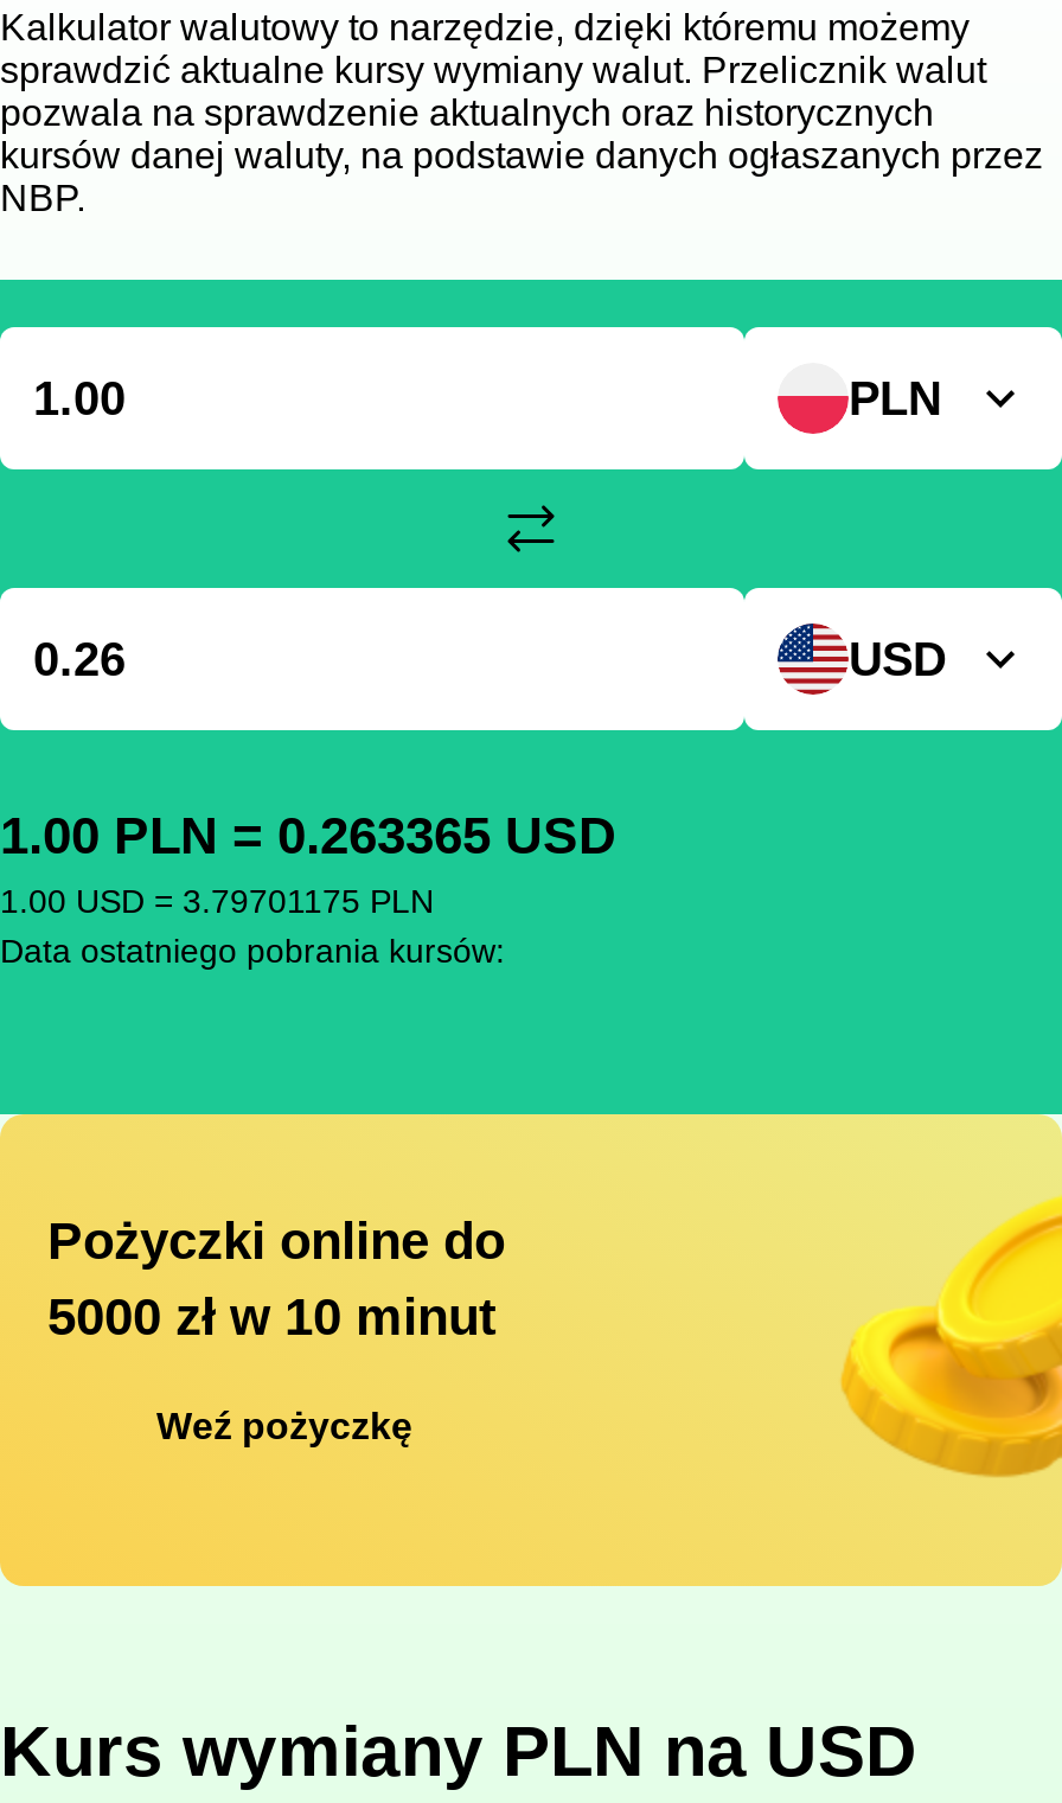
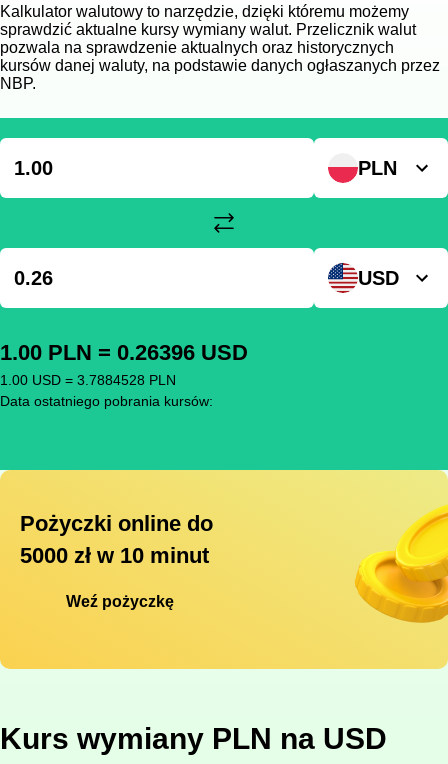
- 1.00 PLN = 0.263365 USD
+ 1.00 PLN = 0.26396 USD

- 1.00 USD = 3.79701175 PLN
+ 1.00 USD = 3.7884528 PLN
